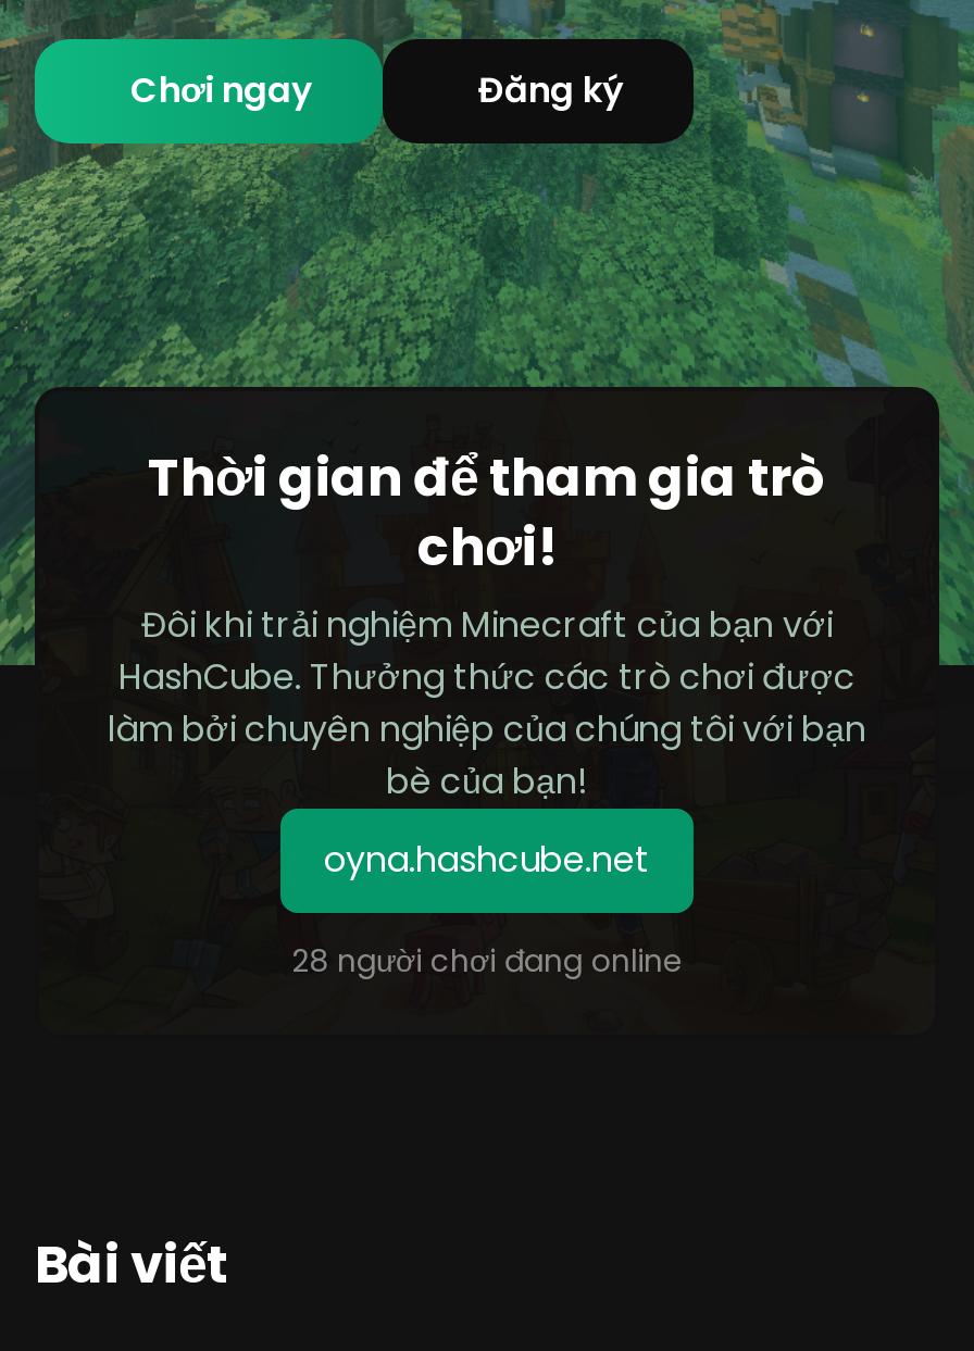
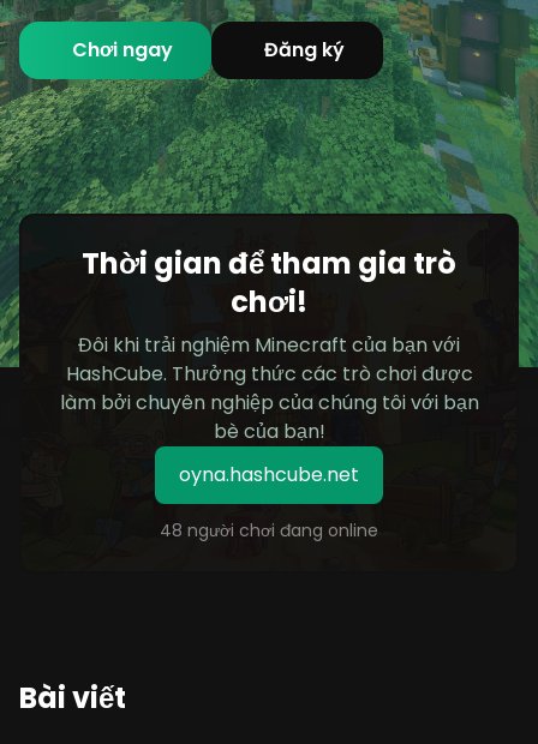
- 28 người chơi đang online
+ 48 người chơi đang online
